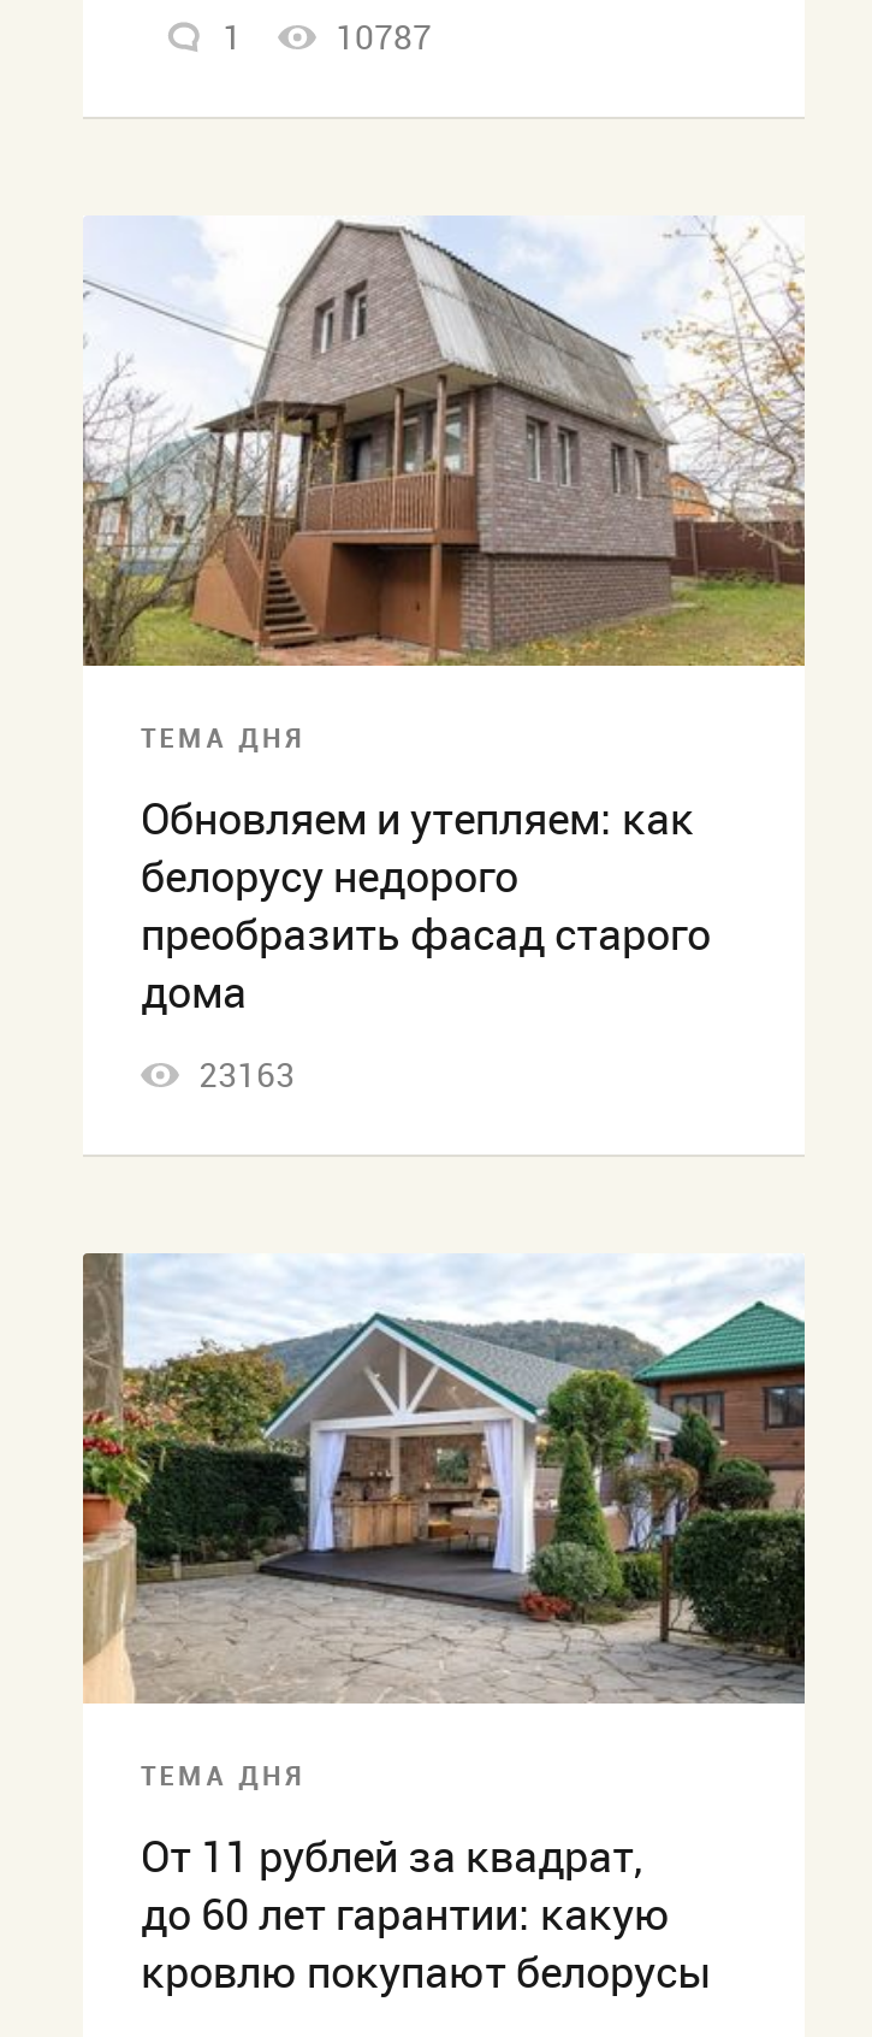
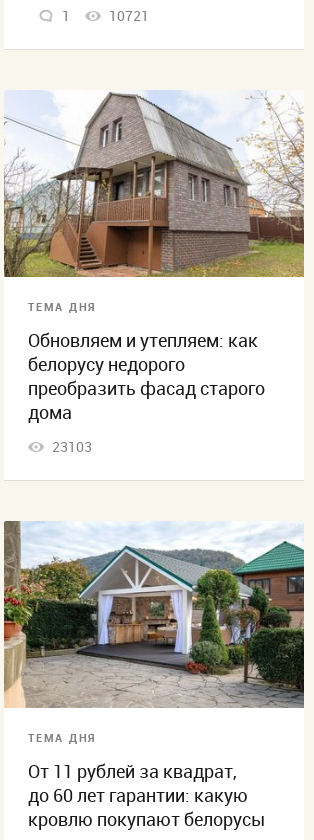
- 10787
+ 10721

- 23163
+ 23103
